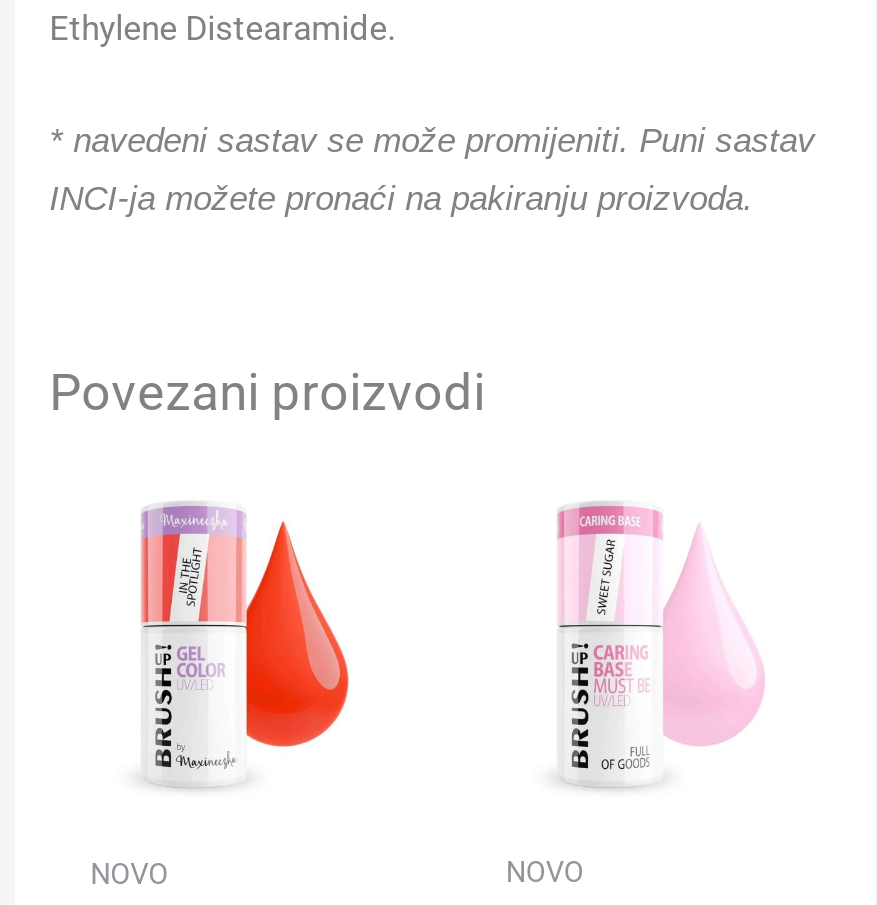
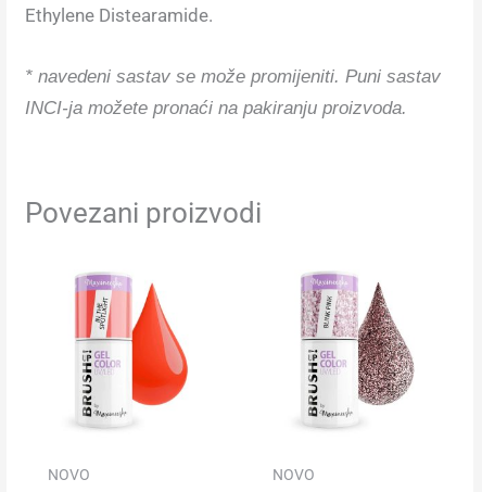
- [image]
+ [image]
